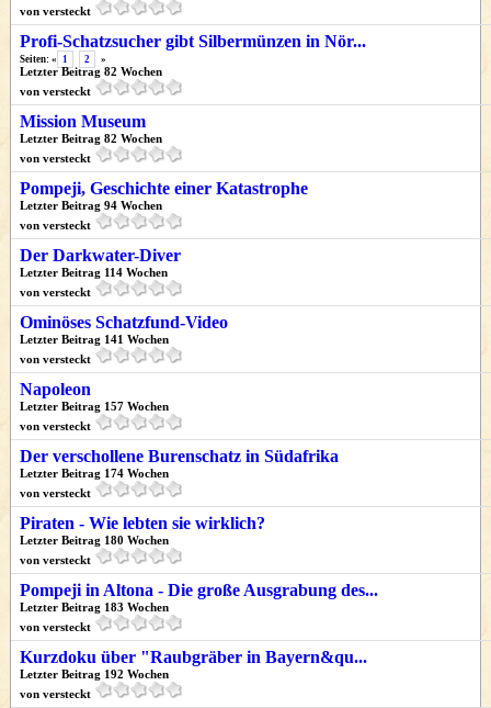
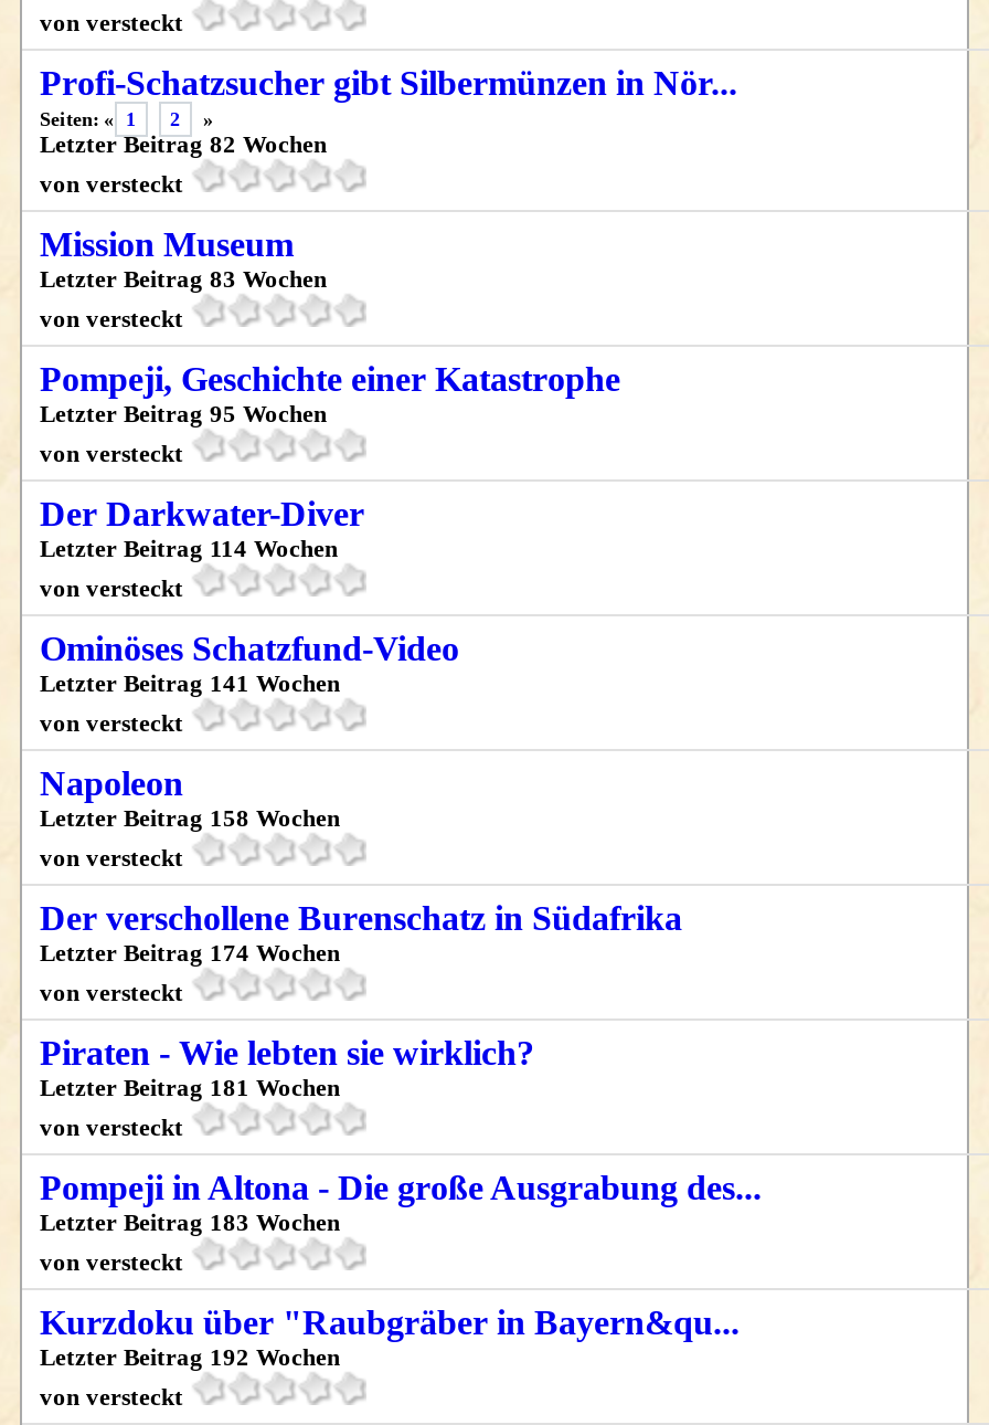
- Letzter Beitrag 82 Wochen
+ Letzter Beitrag 83 Wochen

- Letzter Beitrag 94 Wochen
+ Letzter Beitrag 95 Wochen

- Letzter Beitrag 157 Wochen
+ Letzter Beitrag 158 Wochen

- Letzter Beitrag 180 Wochen
+ Letzter Beitrag 181 Wochen
